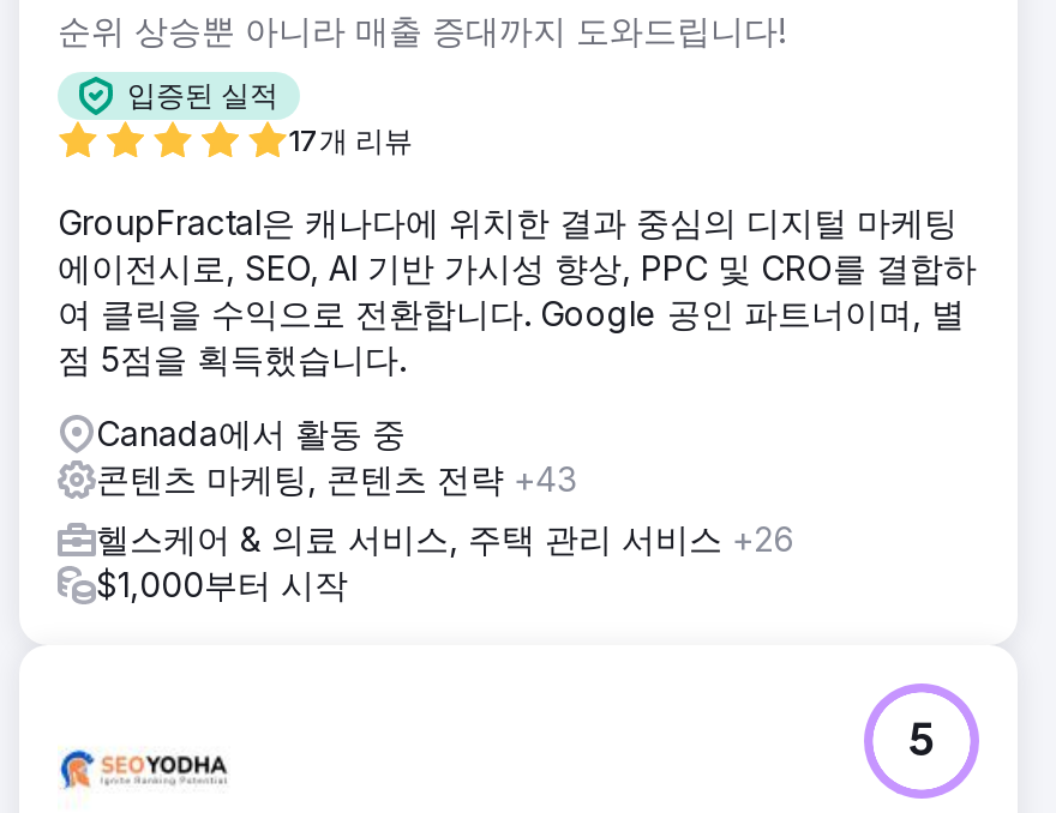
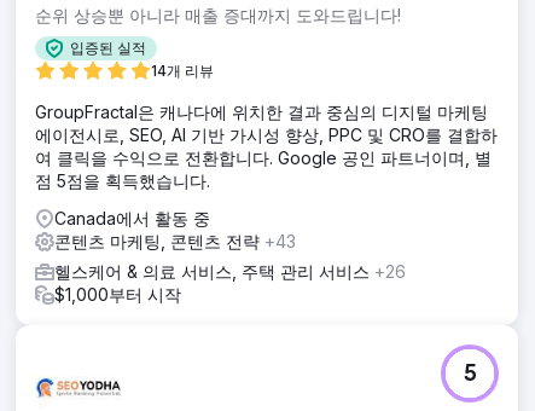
- 17개 리뷰
+ 14개 리뷰
